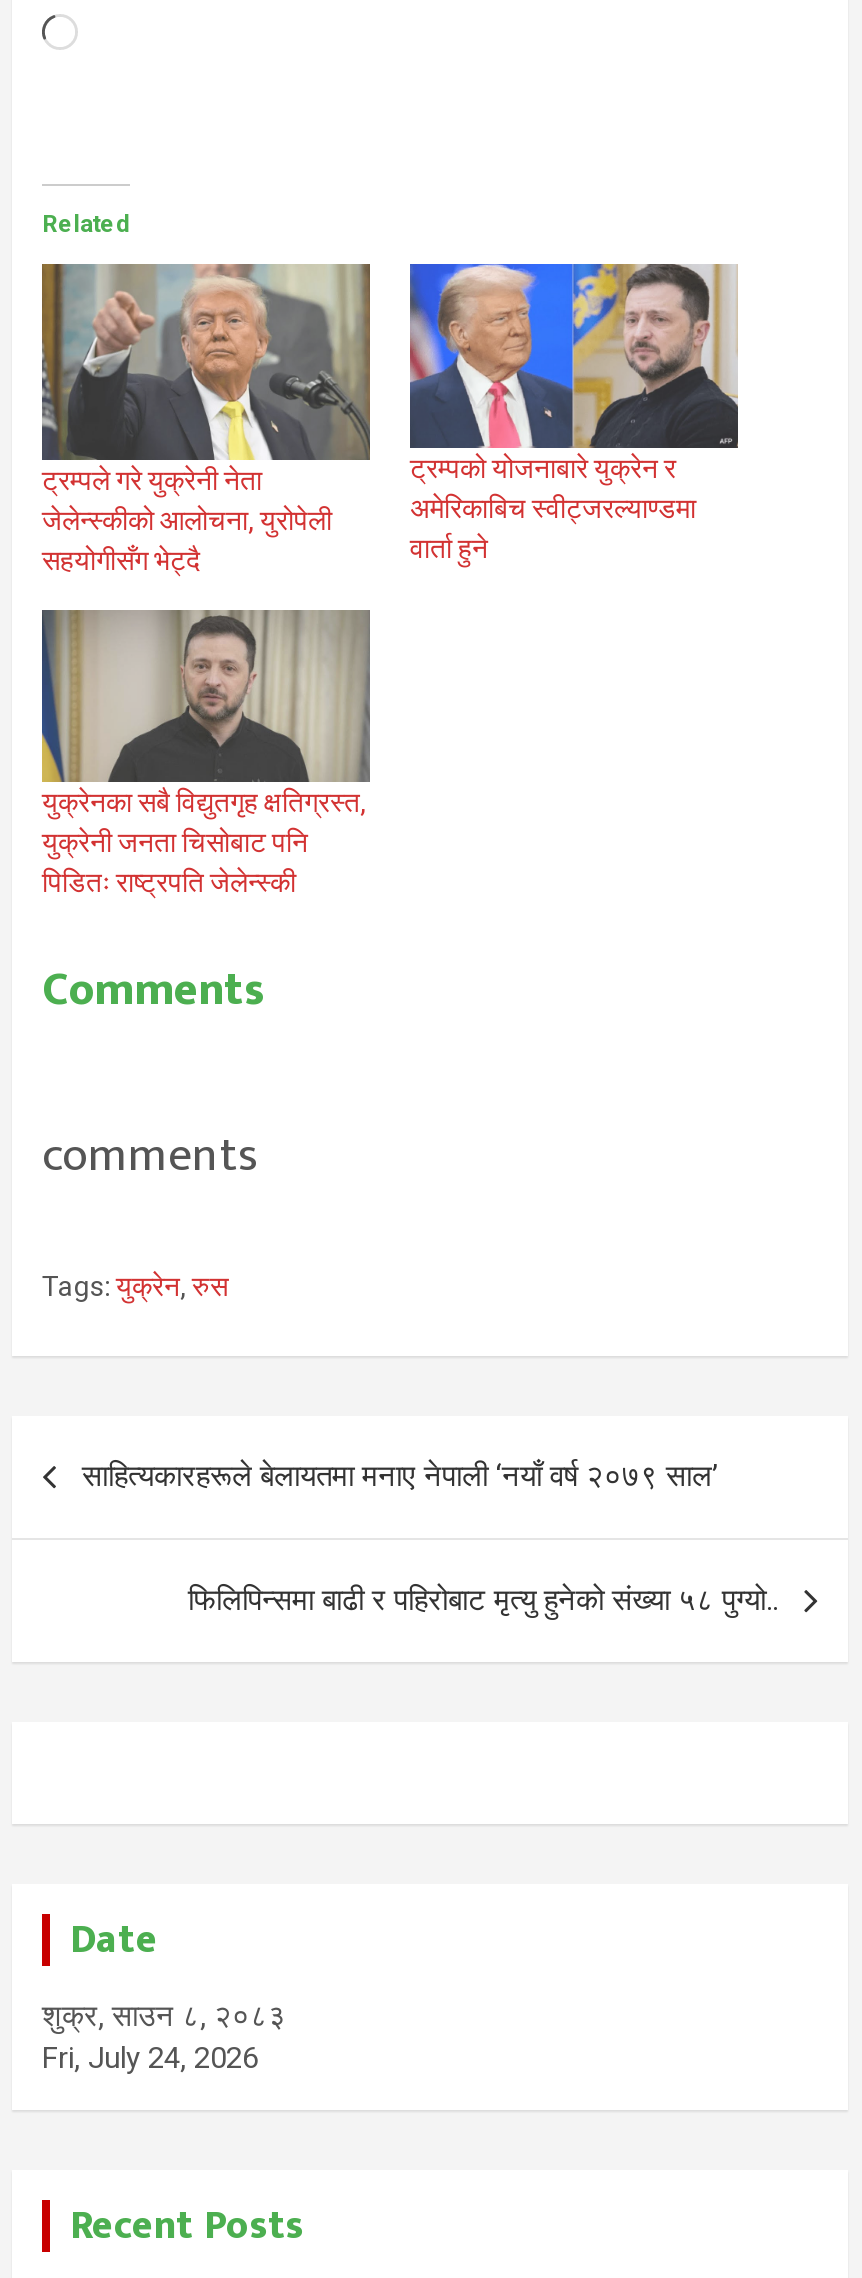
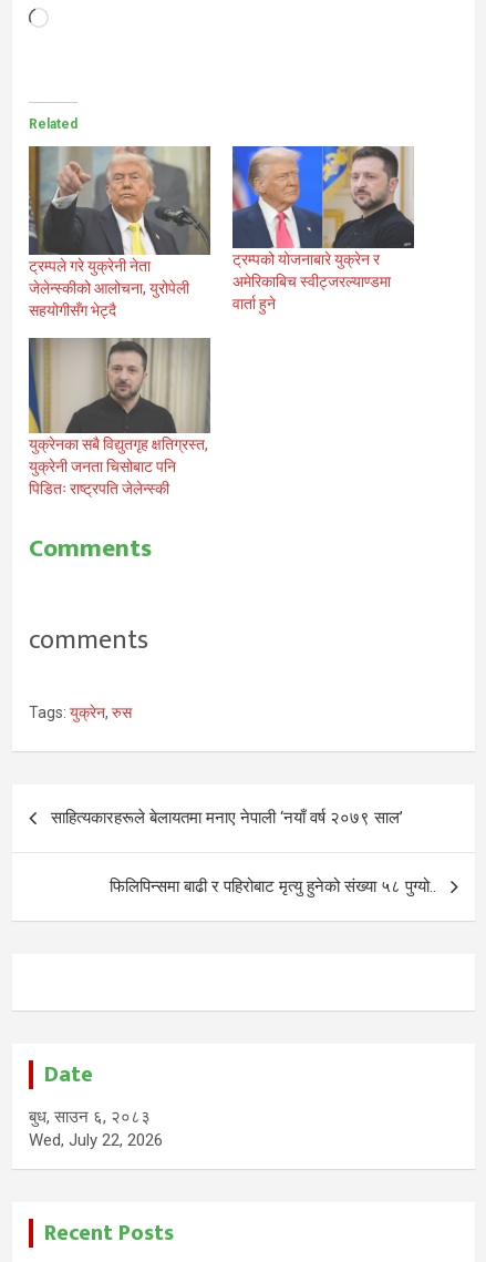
- शुक्र, साउन ८, २०८३
+ बुध, साउन ६, २०८३

- Fri, July 24, 2026
+ Wed, July 22, 2026
